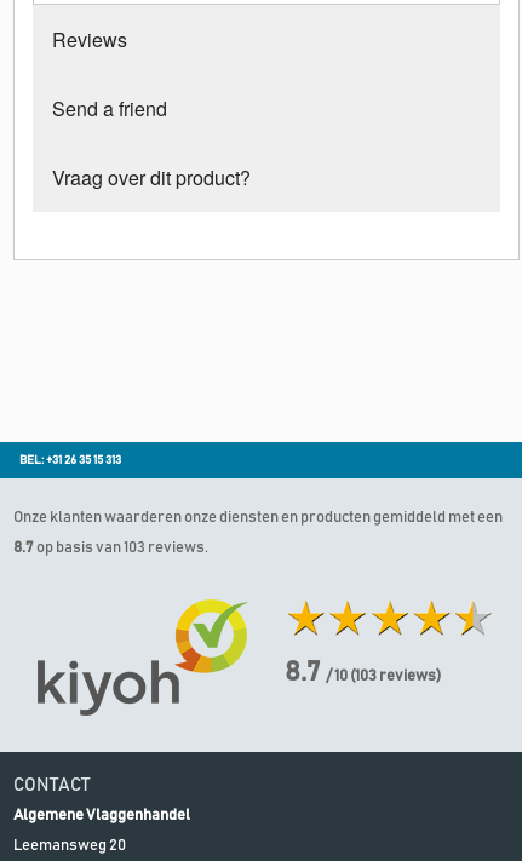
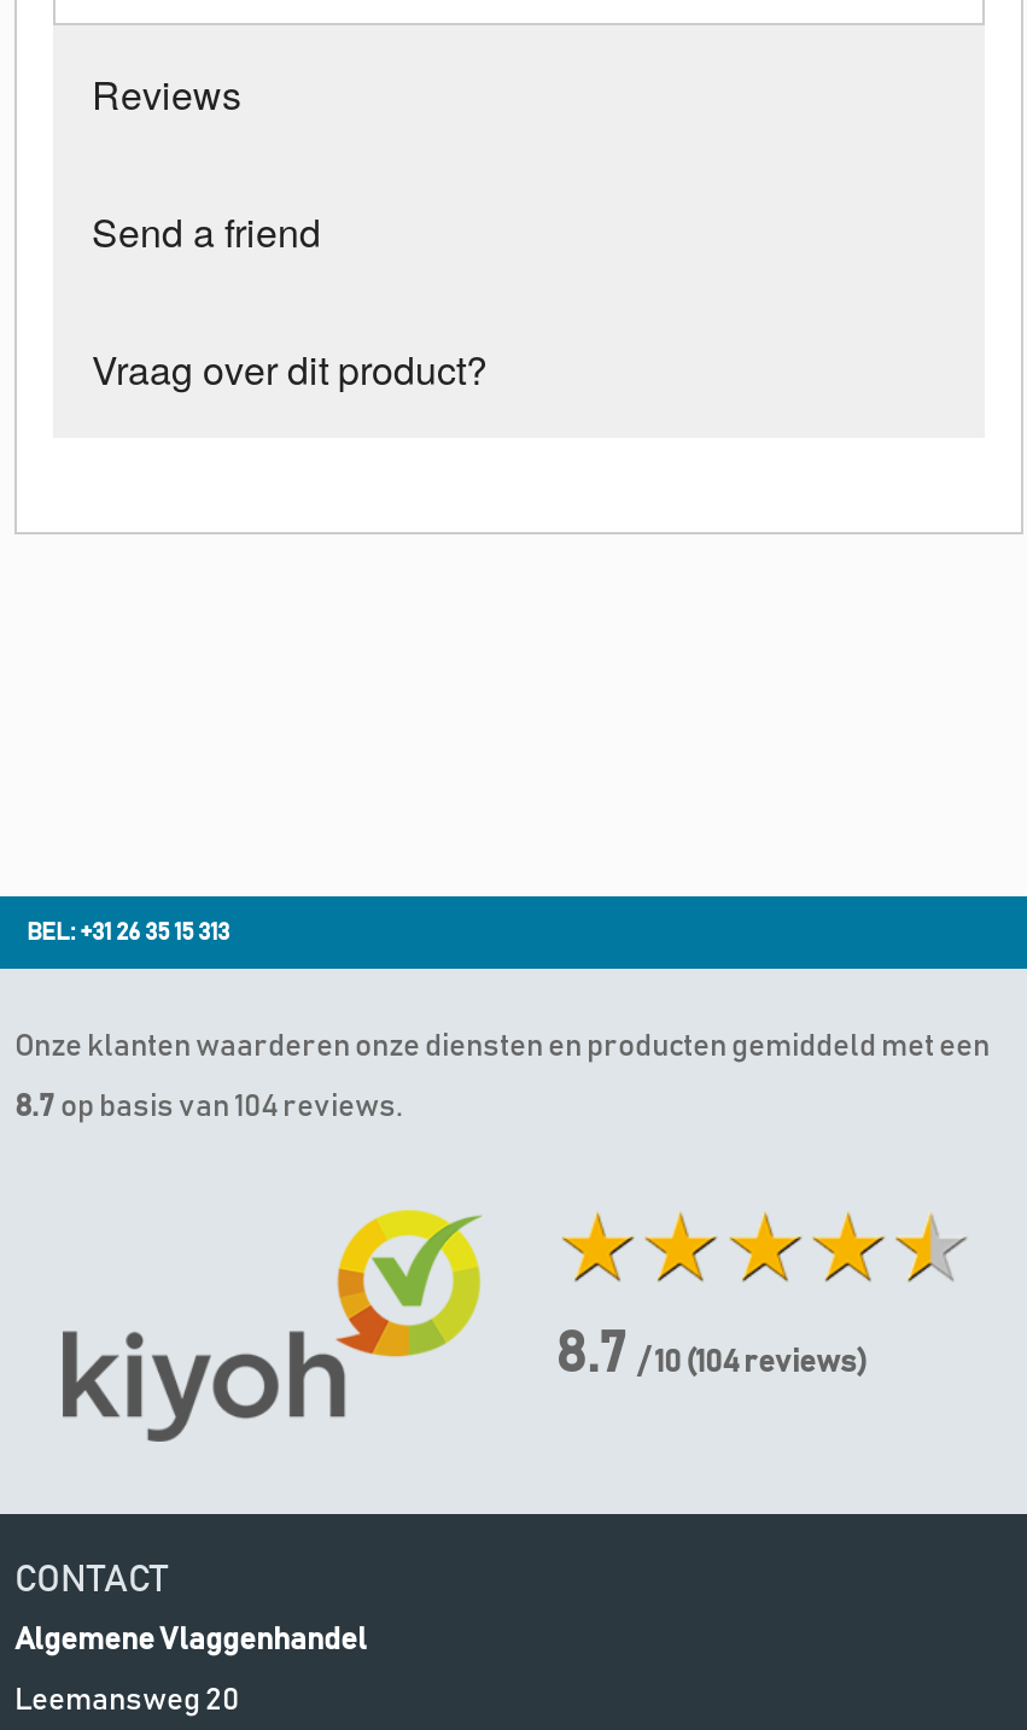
- 8.7 op basis van 103 reviews.
+ 8.7 op basis van 104 reviews.

- 8.7 / 10 (103reviews)
+ 8.7 / 10 (104reviews)
